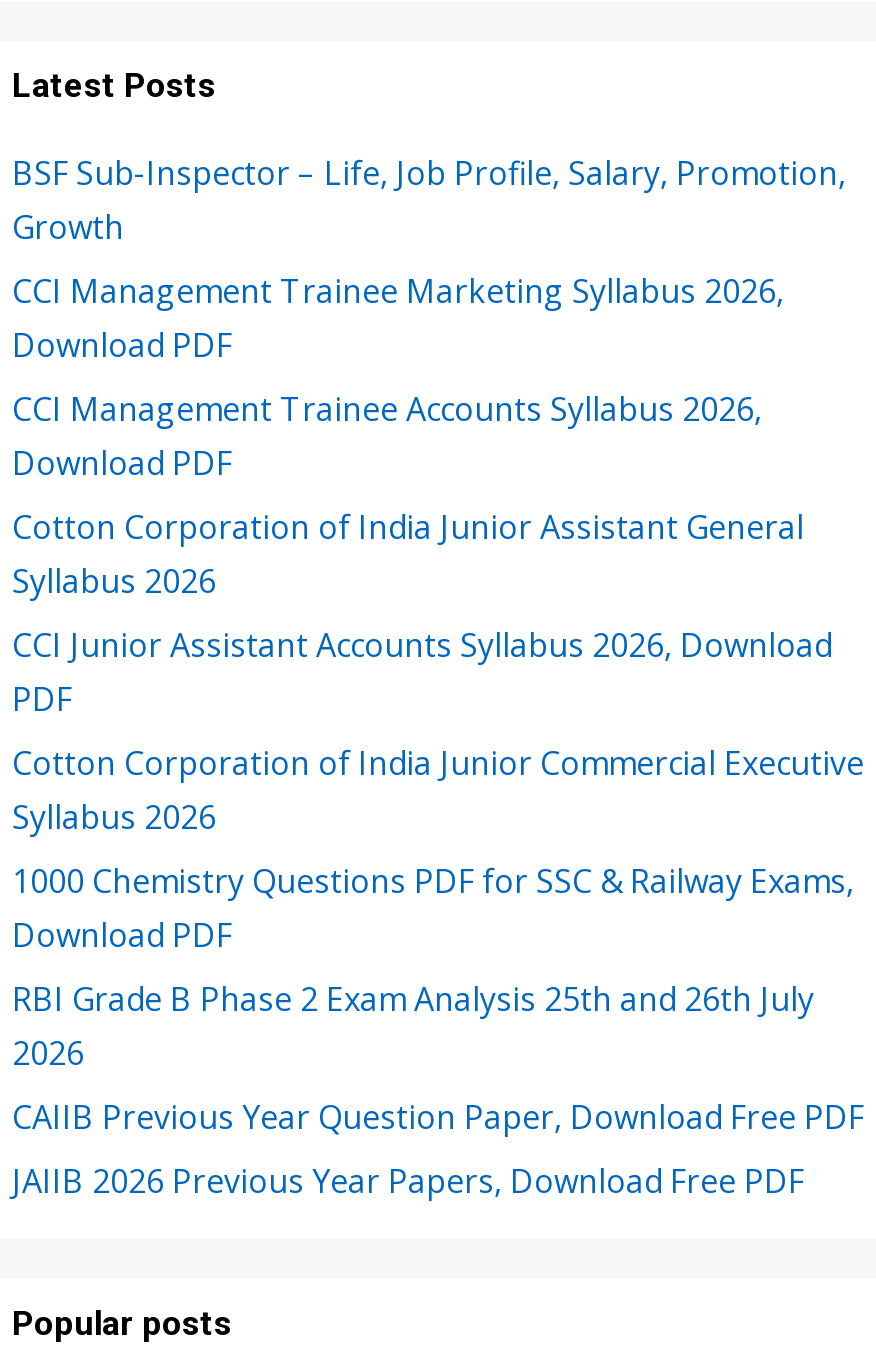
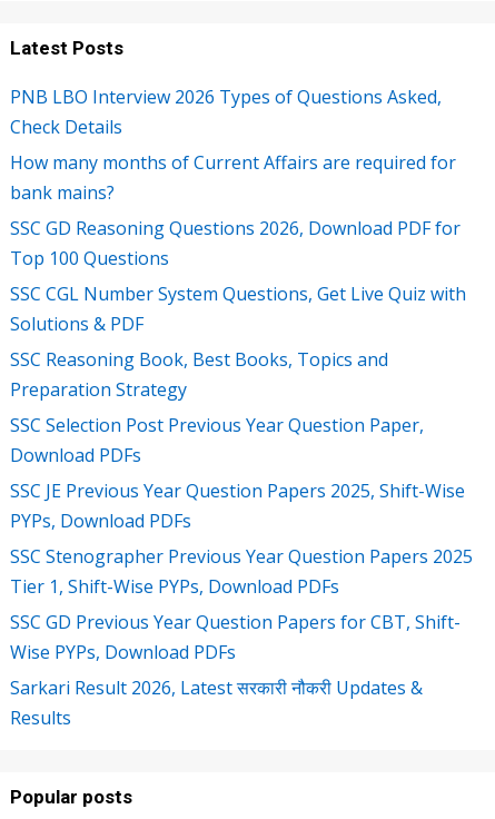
- BSF Sub-Inspector – Life, Job Profile, Salary, Promotion,
- Growth
+ PNB LBO Interview 2026 Types of Questions Asked,
+ Check Details

- CCI Management Trainee Marketing Syllabus 2026,
- Download PDF
+ How many months of Current Affairs are required for
+ bank mains?

- CCI Management Trainee Accounts Syllabus 2026,
- Download PDF
+ SSC GD Reasoning Questions 2026, Download PDF for
+ Top 100 Questions

- Cotton Corporation of India Junior Assistant General
- Syllabus 2026
+ SSC CGL Number System Questions, Get Live Quiz with
+ Solutions & PDF

- CCI Junior Assistant Accounts Syllabus 2026, Download
- PDF
+ SSC Reasoning Book, Best Books, Topics and
+ Preparation Strategy

- Cotton Corporation of India Junior Commercial Executive
- Syllabus 2026
+ SSC Selection Post Previous Year Question Paper,
+ Download PDFs

- 1000 Chemistry Questions PDF for SSC & Railway Exams,
- Download PDF
+ SSC JE Previous Year Question Papers 2025, Shift-Wise
+ PYPs, Download PDFs

- RBI Grade B Phase 2 Exam Analysis 25th and 26th July
- 2026
+ SSC Stenographer Previous Year Question Papers 2025
+ Tier 1, Shift-Wise PYPs, Download PDFs

- CAIIB Previous Year Question Paper, Download Free PDF
+ SSC GD Previous Year Question Papers for CBT, Shift-
+ Wise PYPs, Download PDFs

- JAIIB 2026 Previous Year Papers, Download Free PDF
+ Sarkari Result 2026, Latest सरकारी नौकरी Updates &
+ Results
